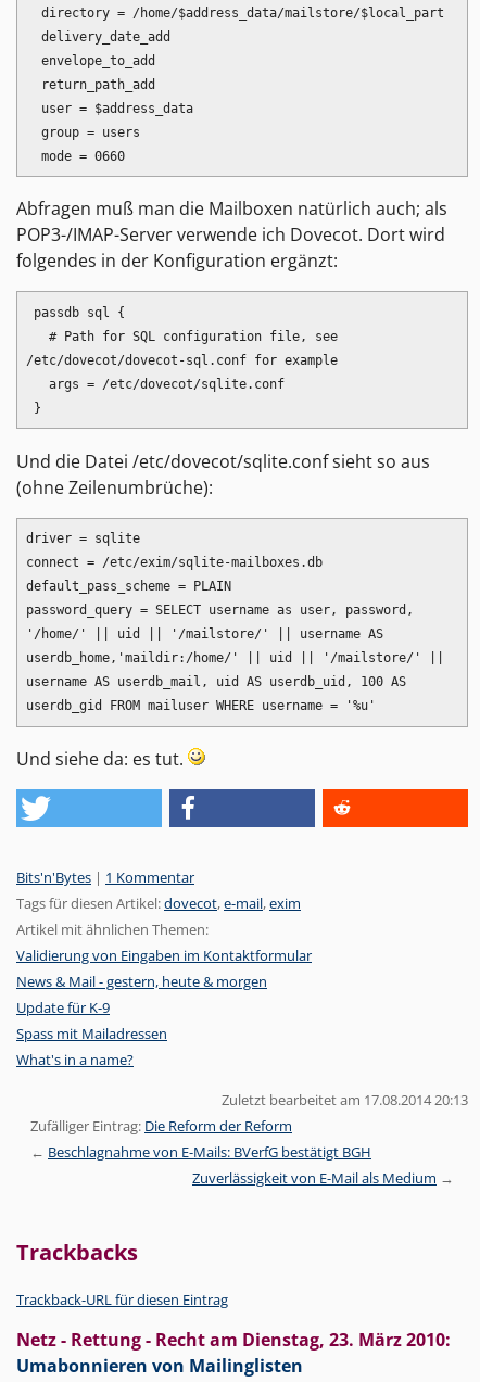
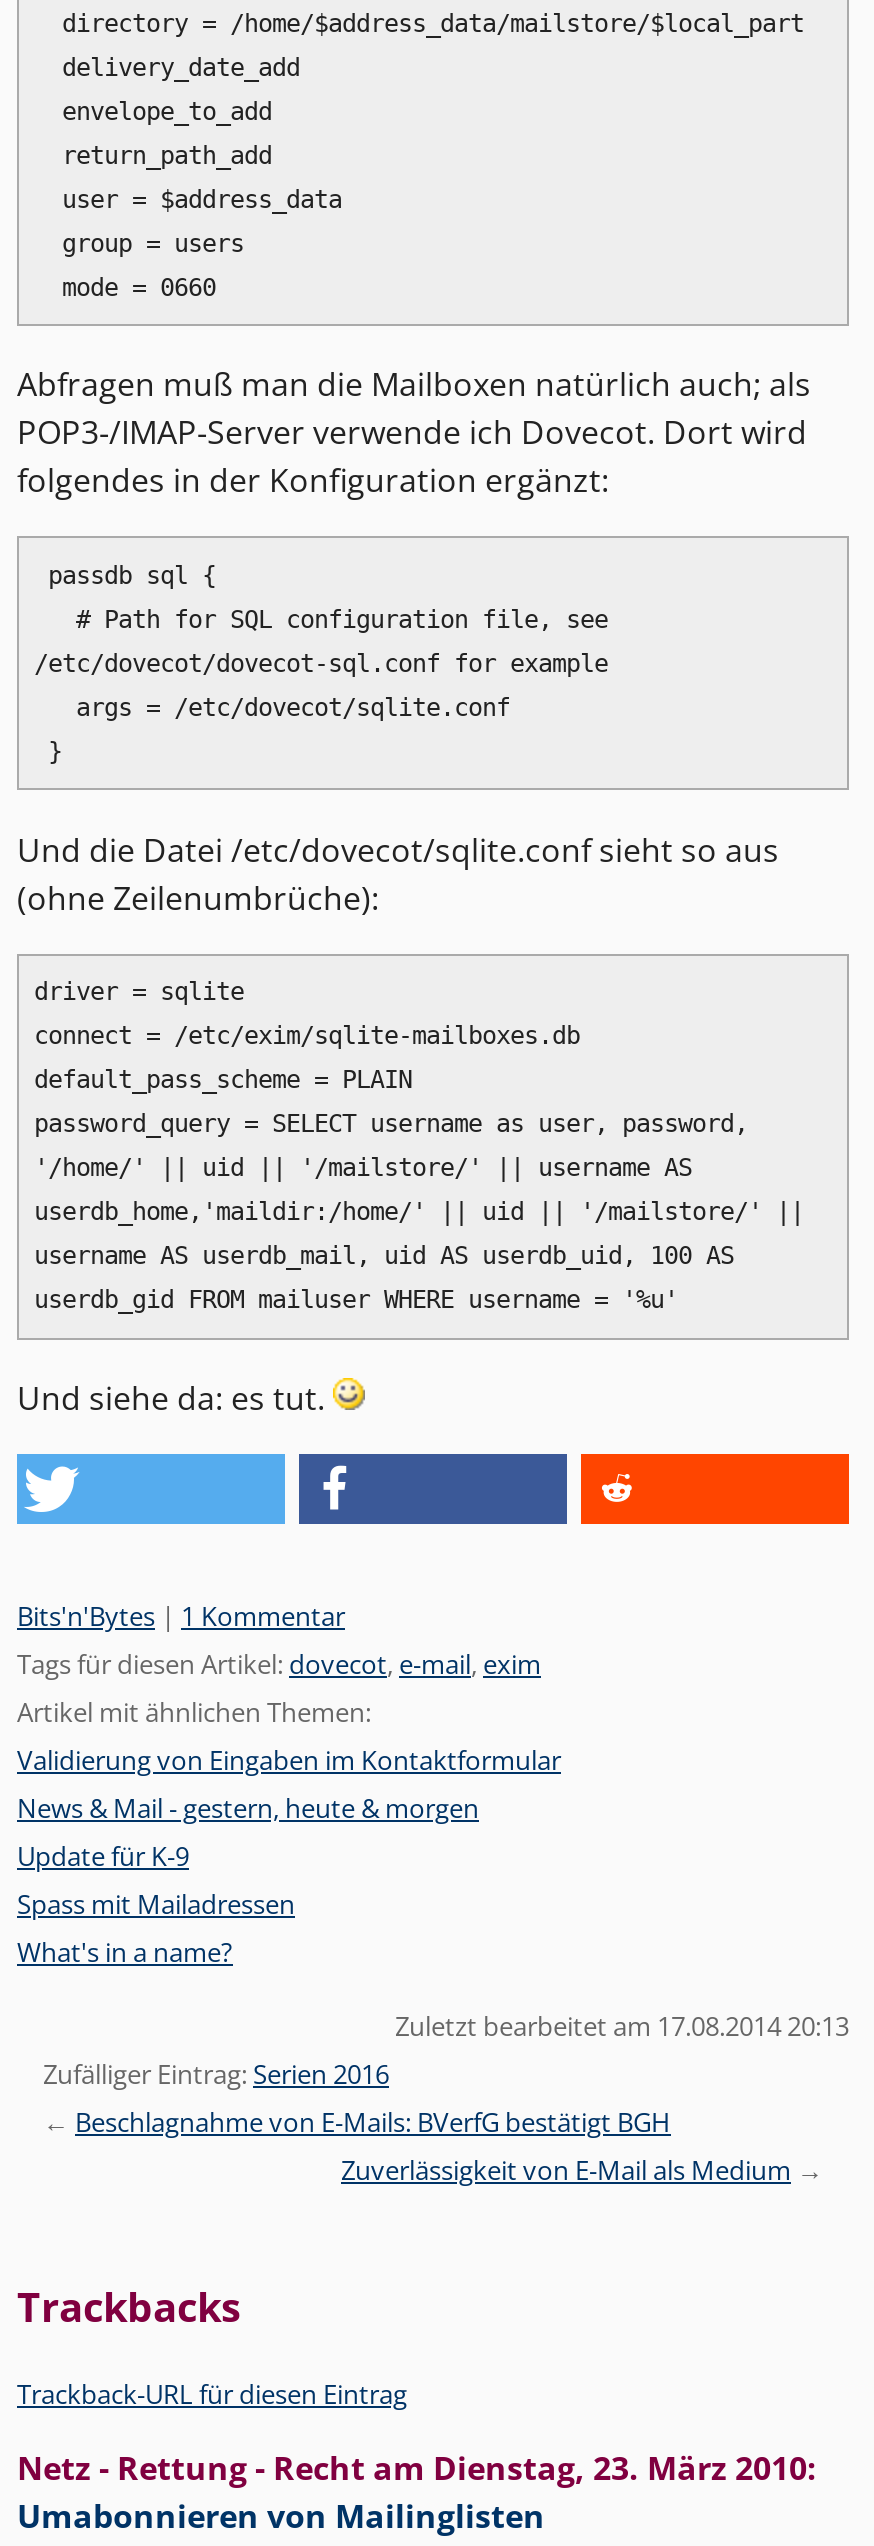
- Zufälliger Eintrag: Die Reform der Reform
+ Zufälliger Eintrag: Serien 2016
